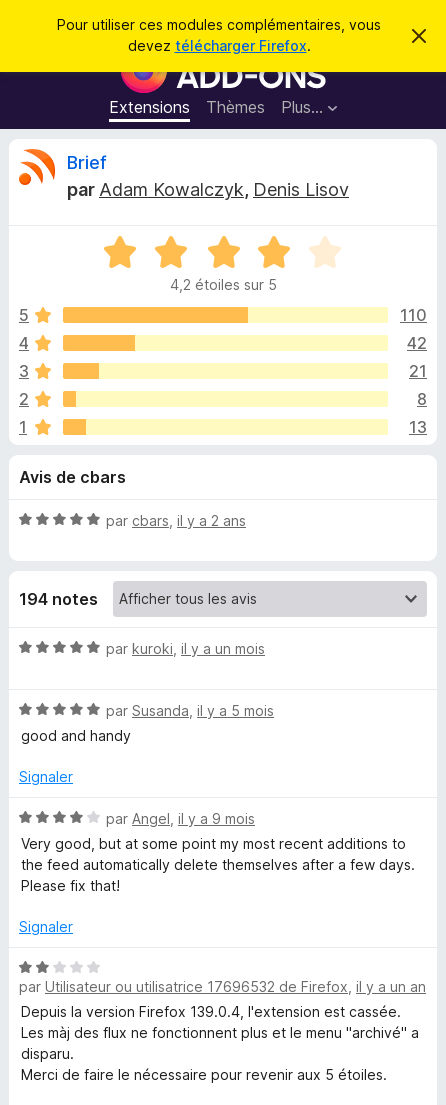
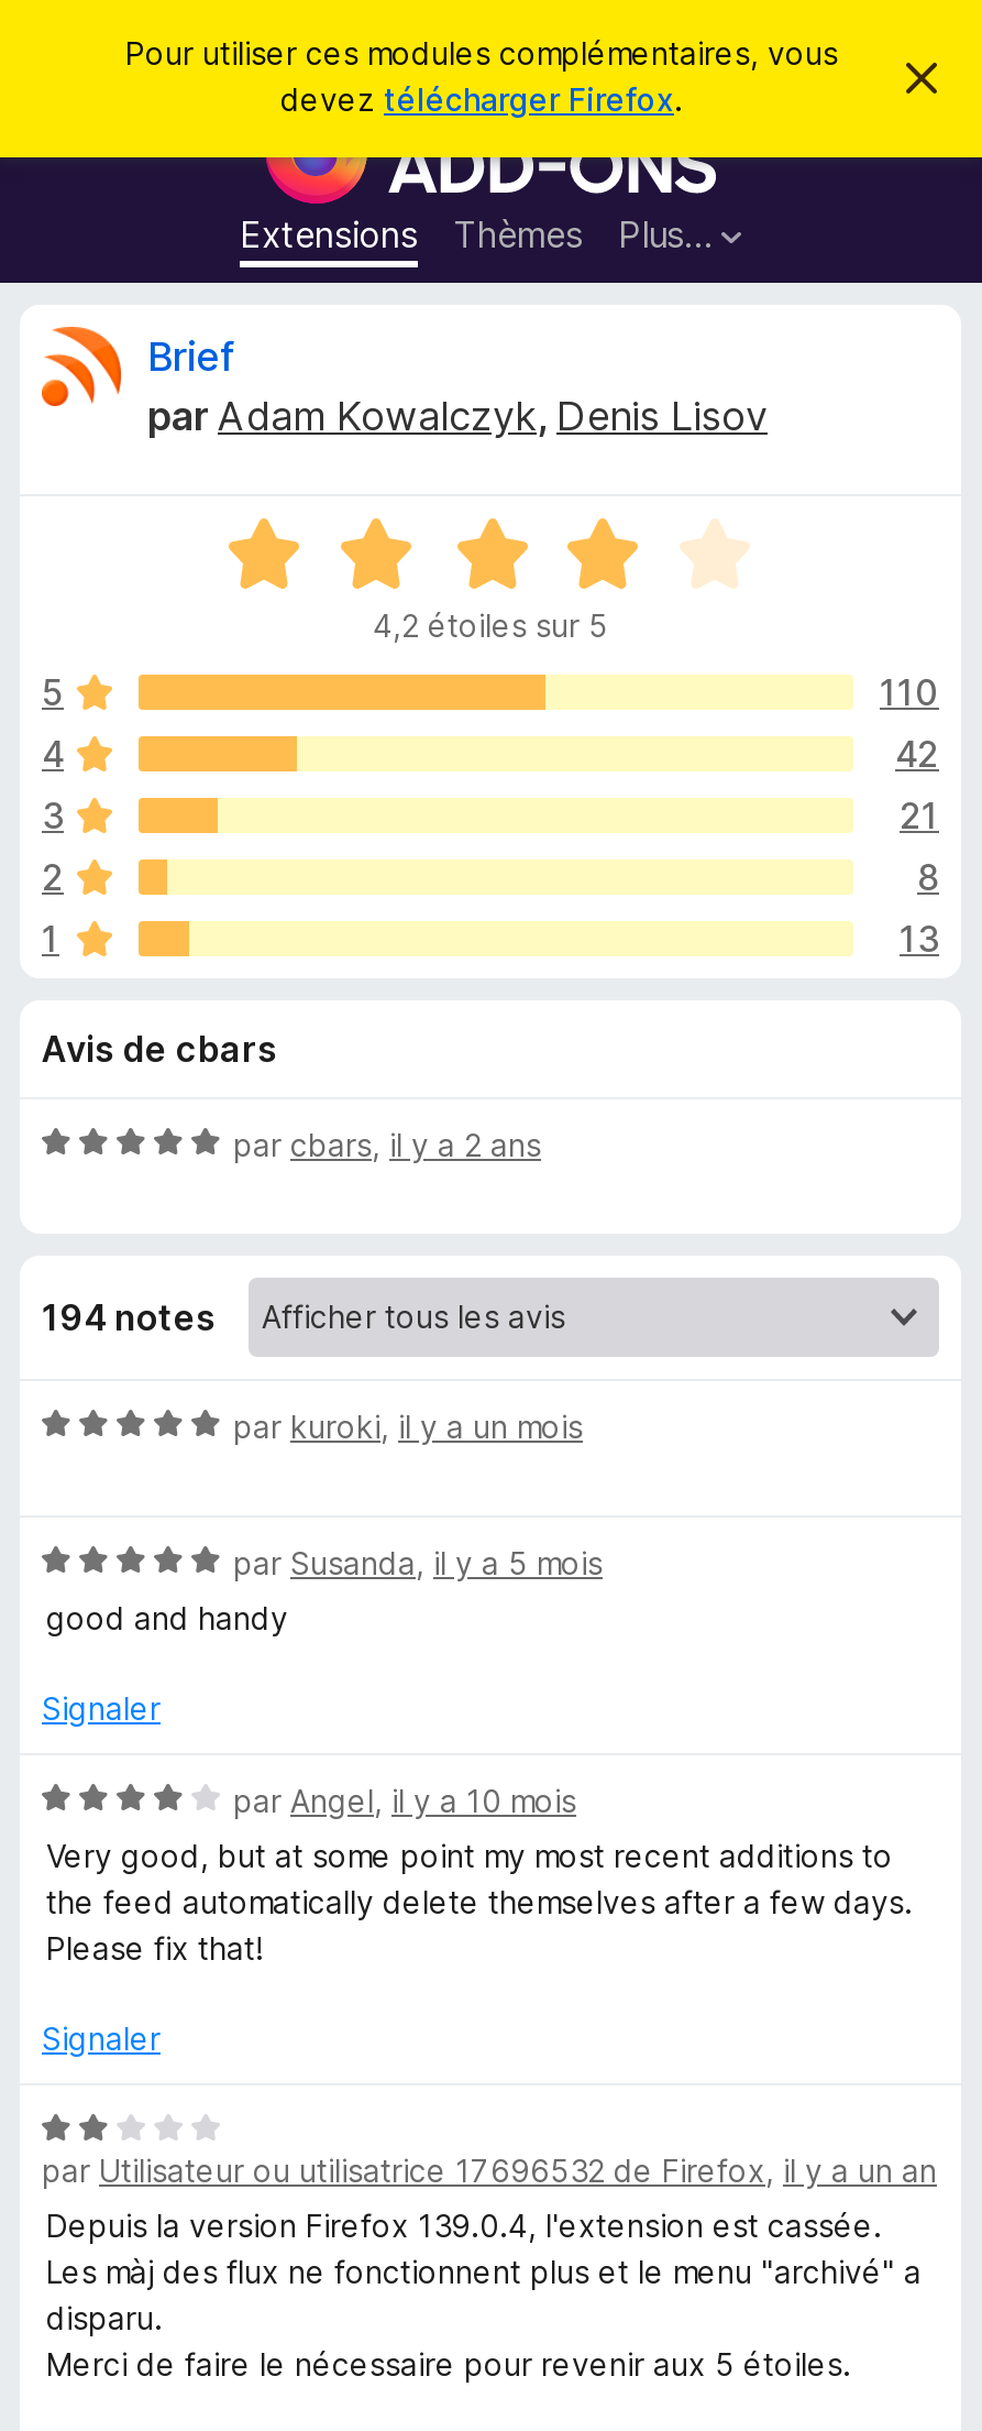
- par Angel, il y a 9 mois
+ par Angel, il y a 10 mois
